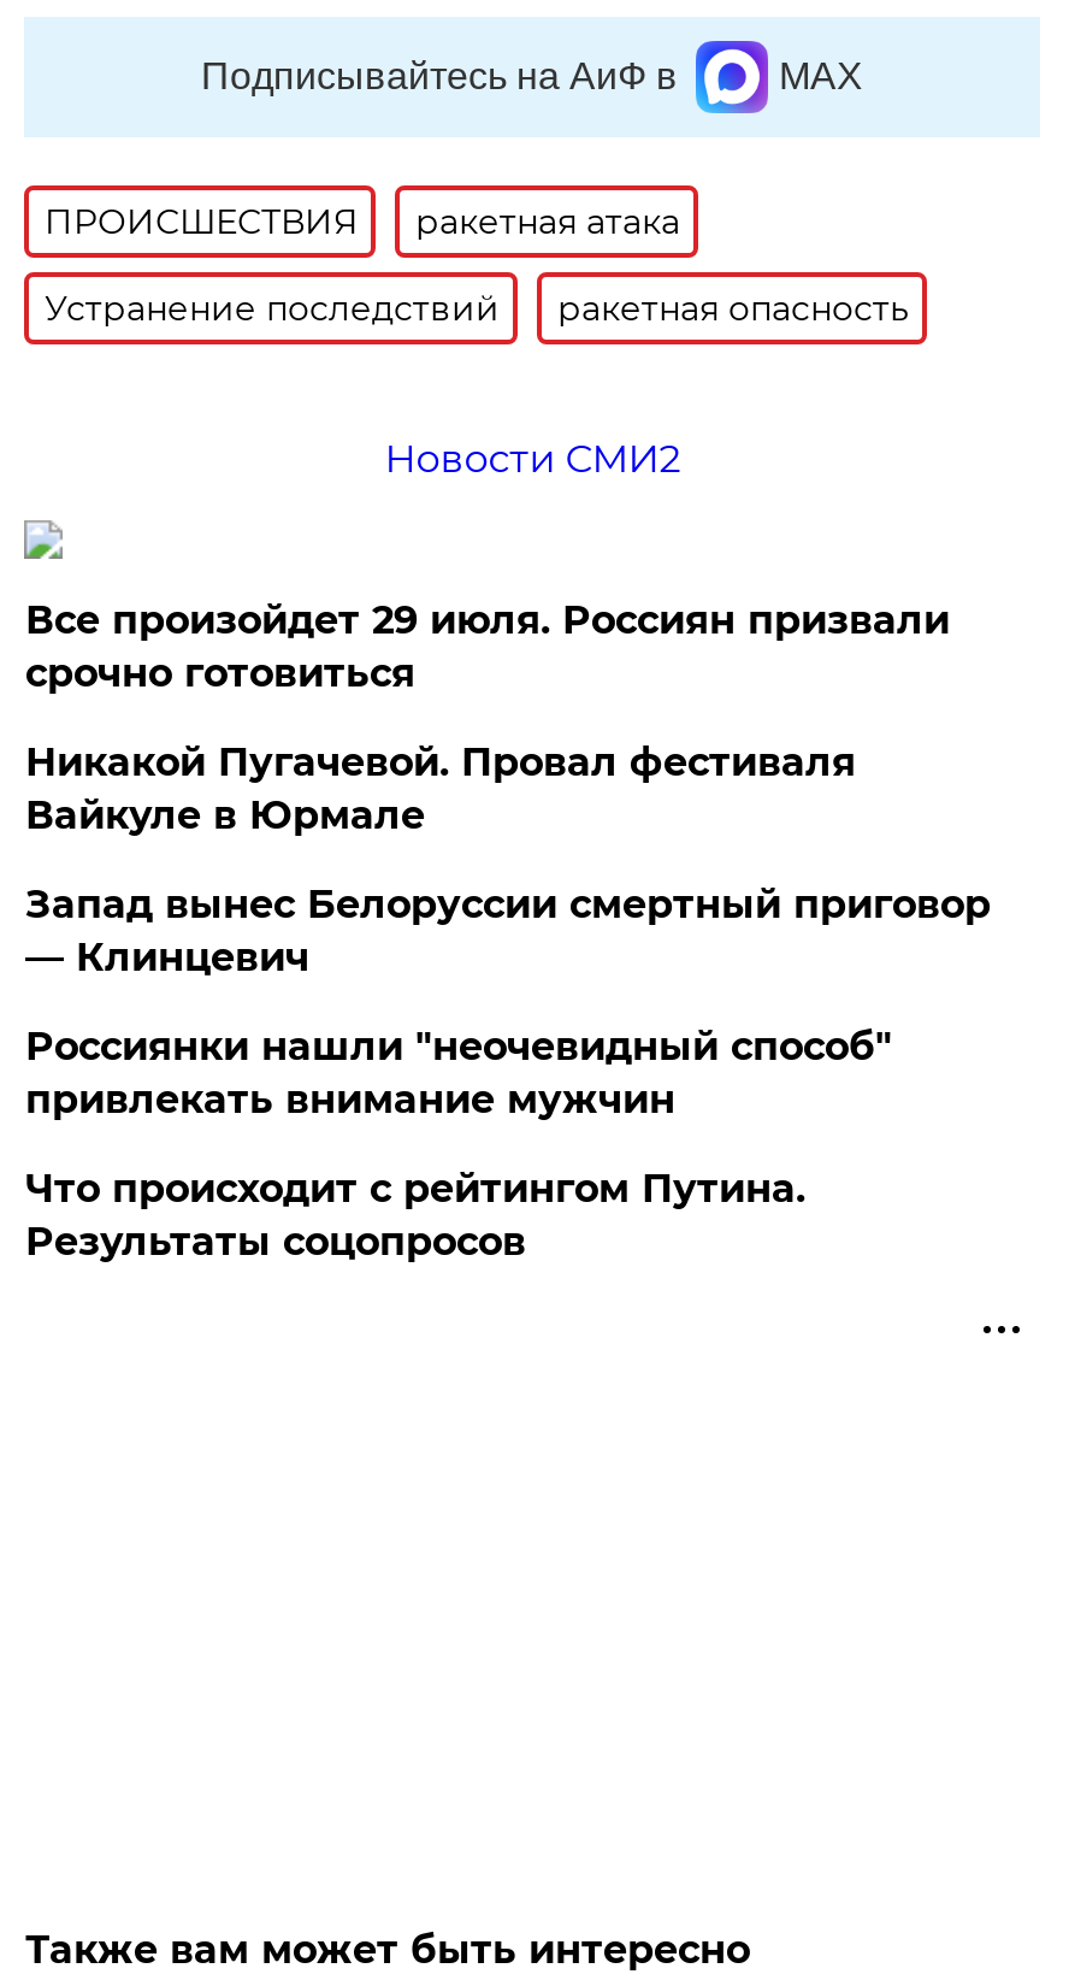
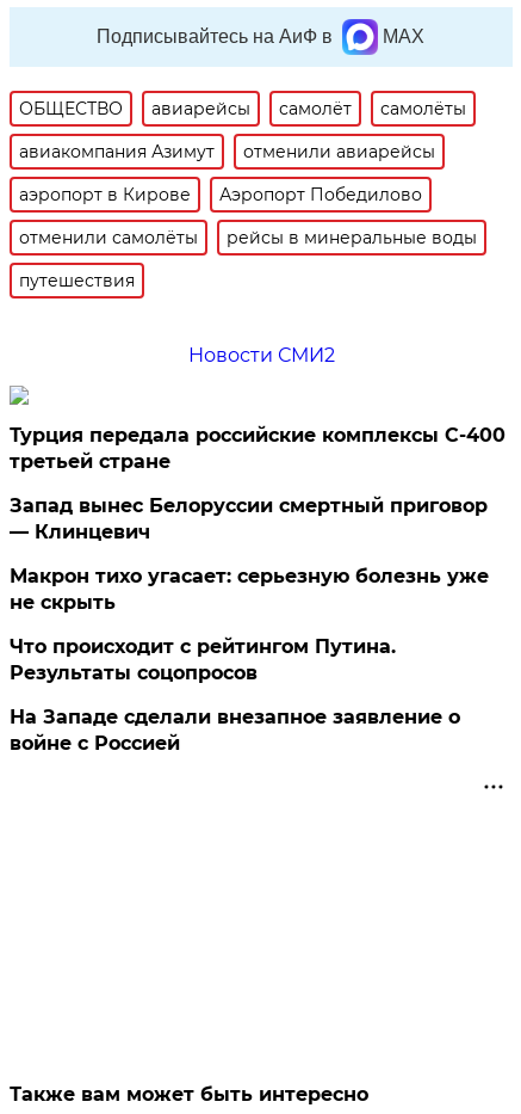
- ПРОИСШЕСТВИЯ
- ракетная атака
- Устранение последствий
- ракетная опасность
+ ОБЩЕСТВО
+ авиарейсы
+ самолёт
+ самолёты
+ авиакомпания Азимут
+ отменили авиарейсы
+ аэропорт в Кирове
+ Аэропорт Победилово
+ отменили самолёты
+ рейсы в минеральные воды
+ путешествия

- Все произойдет 29 июля. Россиян призвали
- срочно готовиться
- Никакой Пугачевой. Провал фестиваля
- Вайкуле в Юрмале
+ Турция передала российские комплексы С-400
+ третьей стране

- Россиянки нашли "неочевидный способ"
- привлекать внимание мужчин
+ Макрон тихо угасает: серьезную болезнь уже
+ не скрыть

+ На Западе сделали внезапное заявление о
+ войне с Россией
